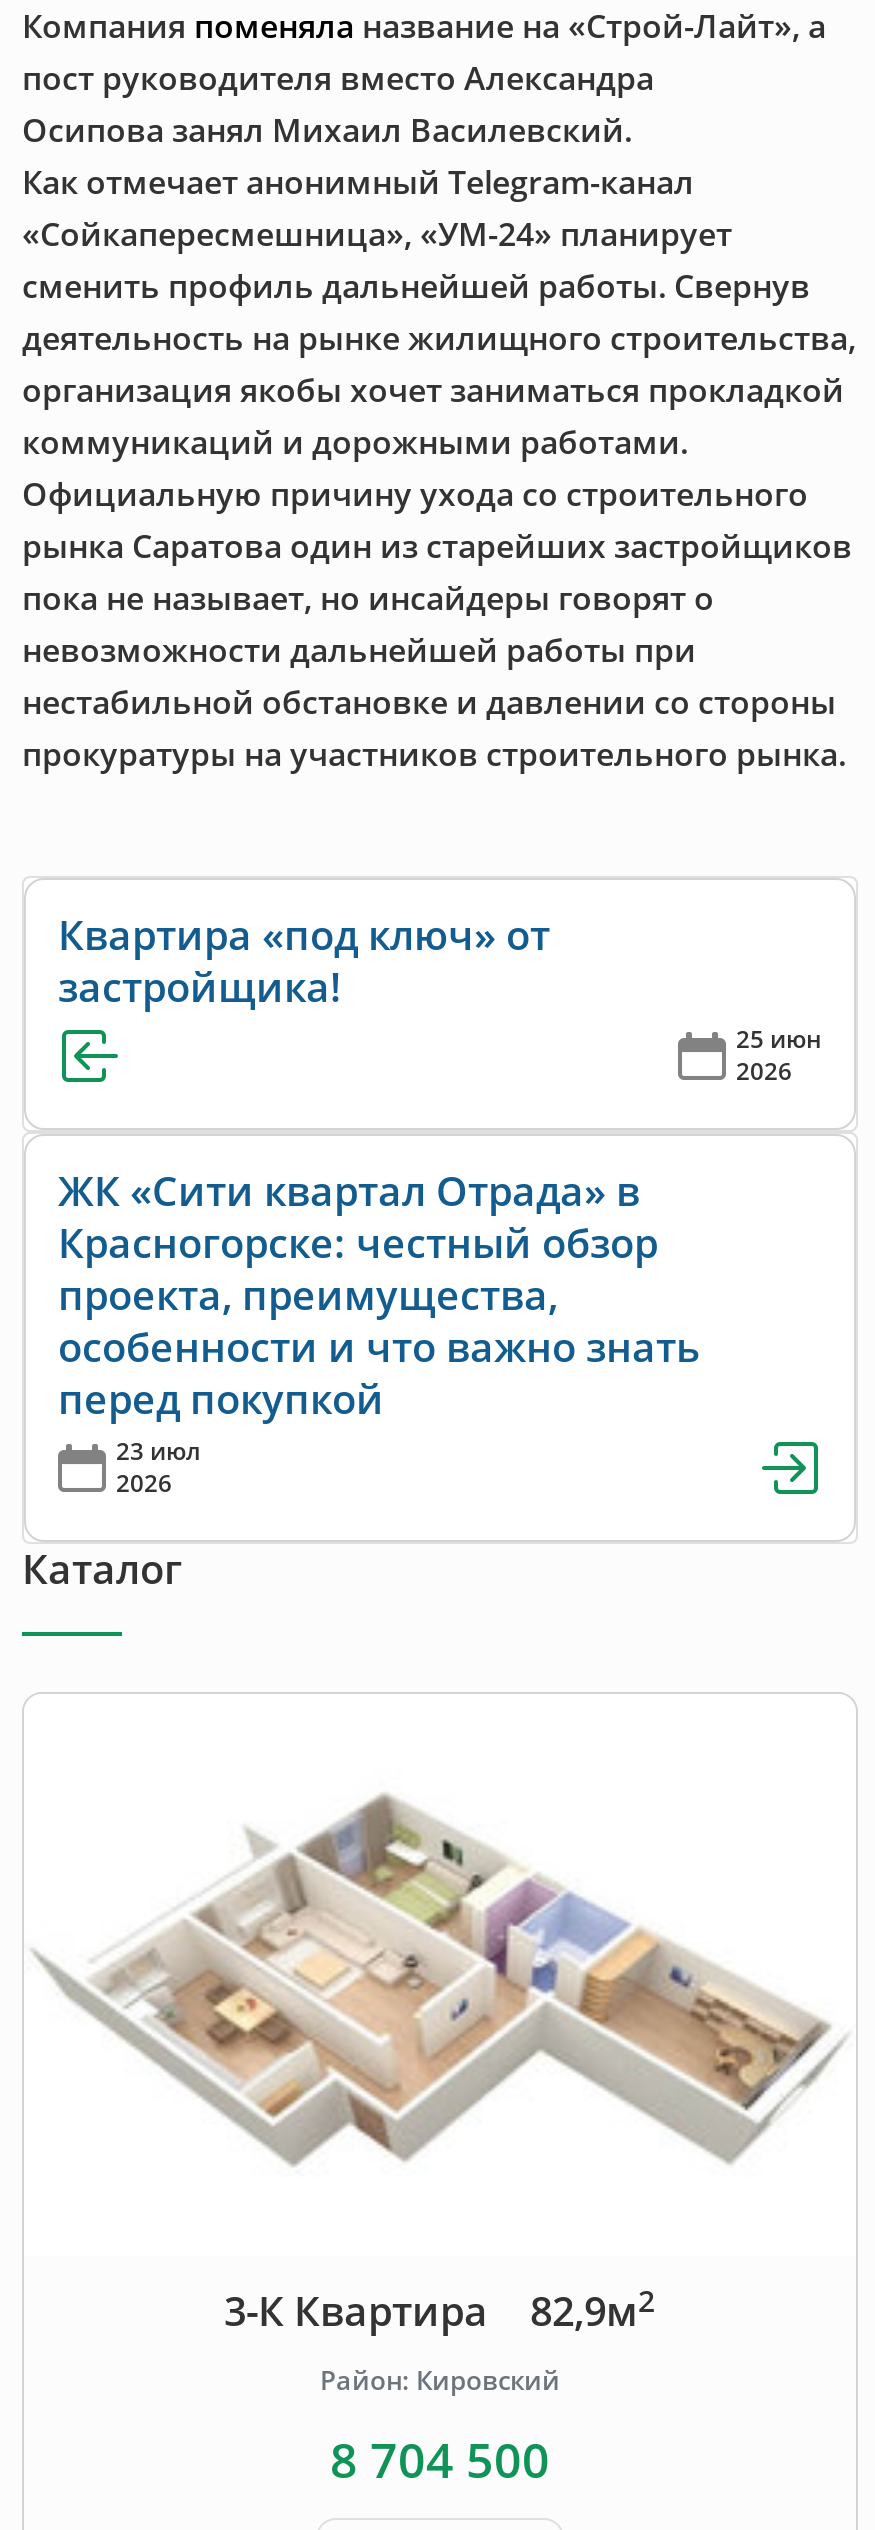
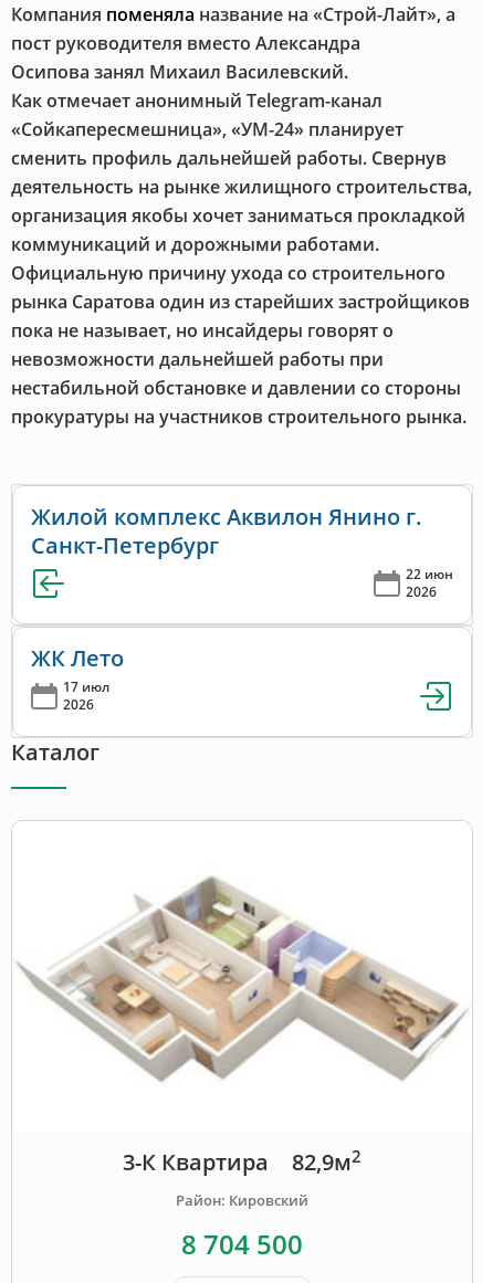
- Квартира «под ключ» от
- застройщика!
- 25 июн
+ Жилой комплекс Аквилон Янино г.
+ Санкт-Петербург
+ 22 июн

- ЖК «Сити квартал Отрада» в
- Красногорске: честный обзор
- проекта, преимущества,
- особенности и что важно знать
- перед покупкой
- 23 июл
+ ЖК Лето
+ 17 июл
